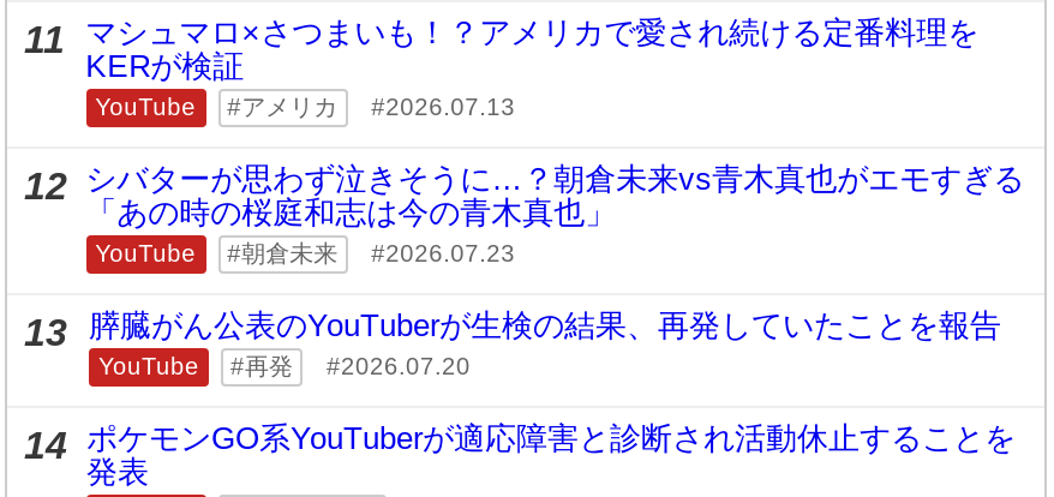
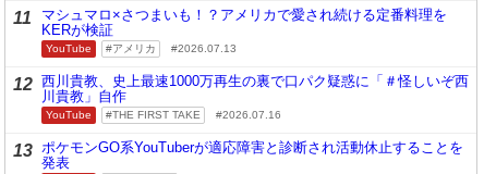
- 12 シバターが思わず泣きそうに…？朝倉未来vs青木真也がエモすぎる
- 「あの時の桜庭和志は今の青木真也」
+ 12 西川貴教、史上最速1000万再生の裏で口パク疑惑に「＃怪しいぞ西
+ 川貴教」自作

- 朝倉未来
- 2026.07.23
- 13 膵臓がん公表のYouTuberが生検の結果、再発していたことを報告
- YouTube
- 再発
- 2026.07.20
- 14 ポケモンGO系YouTuberが適応障害と診断され活動休止することを
+ THE FIRST TAKE
+ 2026.07.16
+ 13 ポケモンGO系YouTuberが適応障害と診断され活動休止することを
